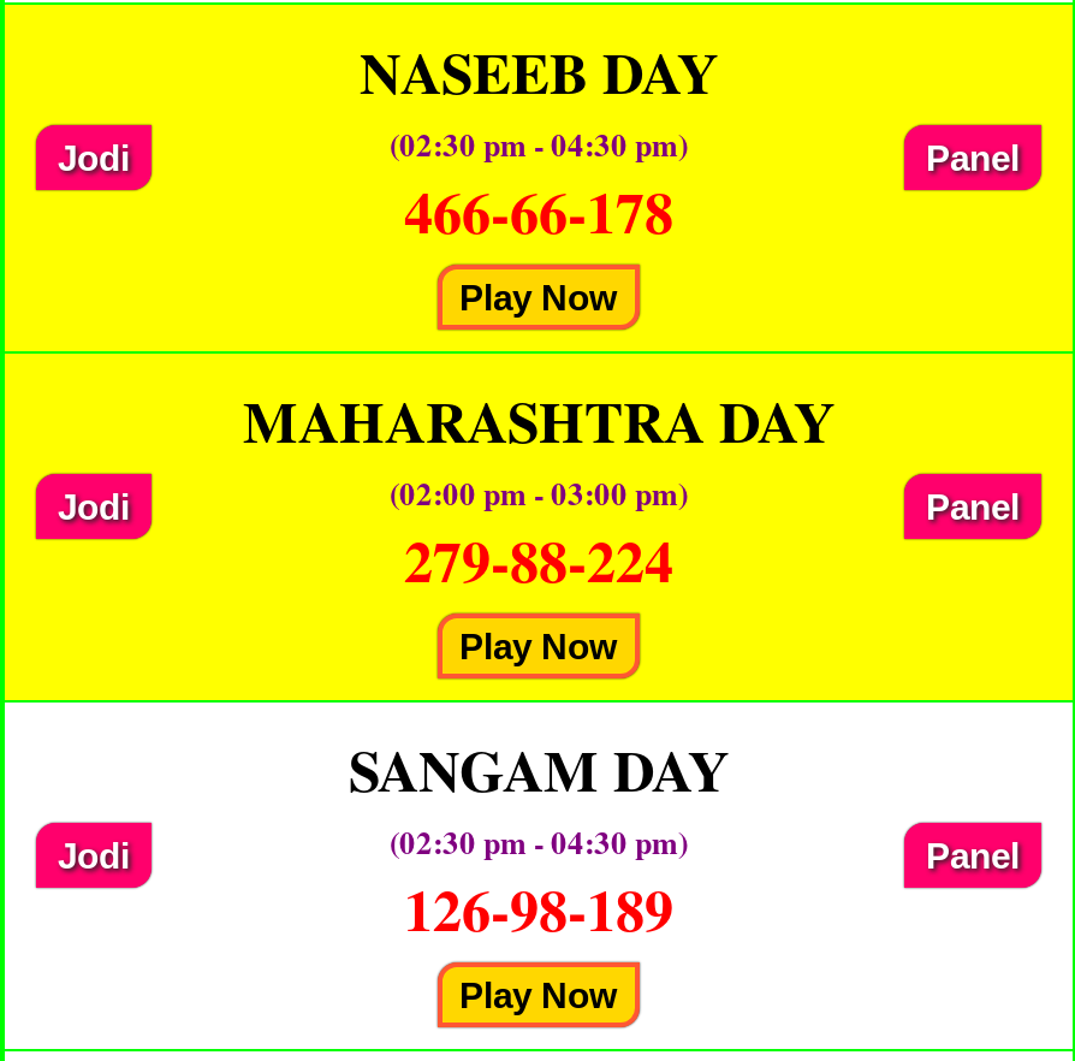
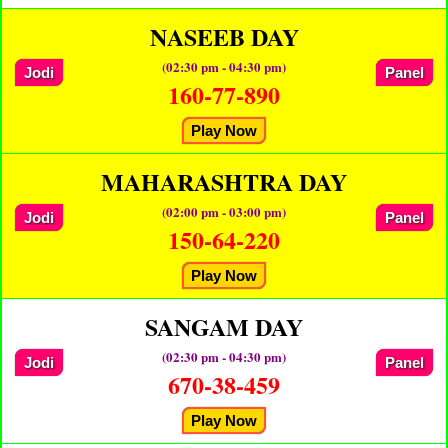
- 466-66-178
+ 160-77-890

- 279-88-224
+ 150-64-220

- 126-98-189
+ 670-38-459
